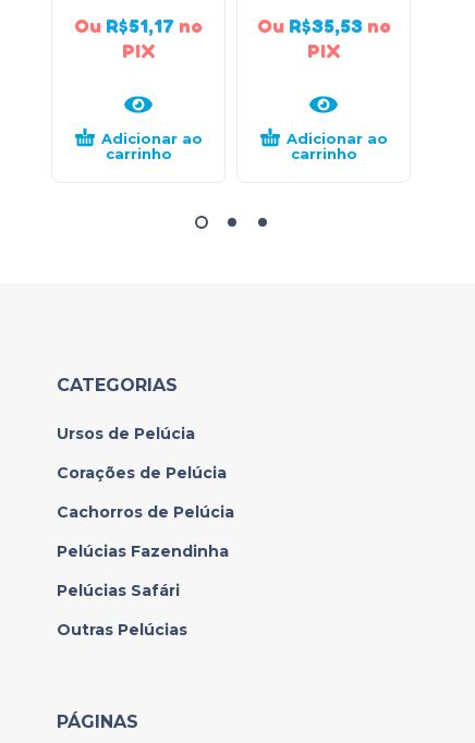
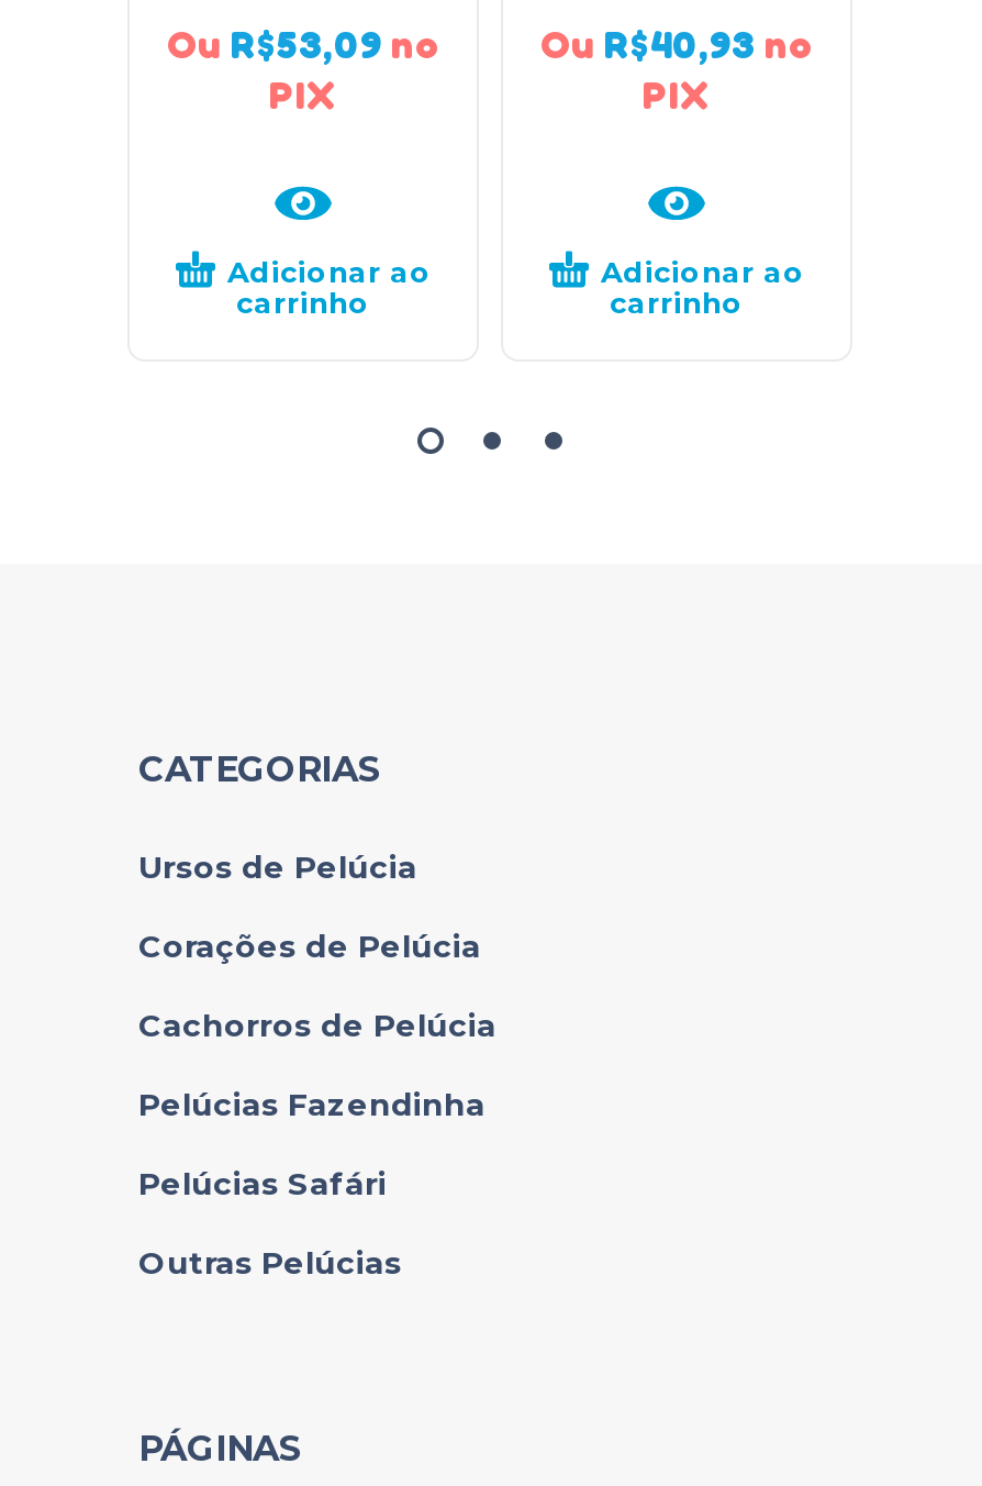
- Ou R$51,17 no
+ Ou R$53,09 no

- Ou R$35,53 no
+ Ou R$40,93 no
